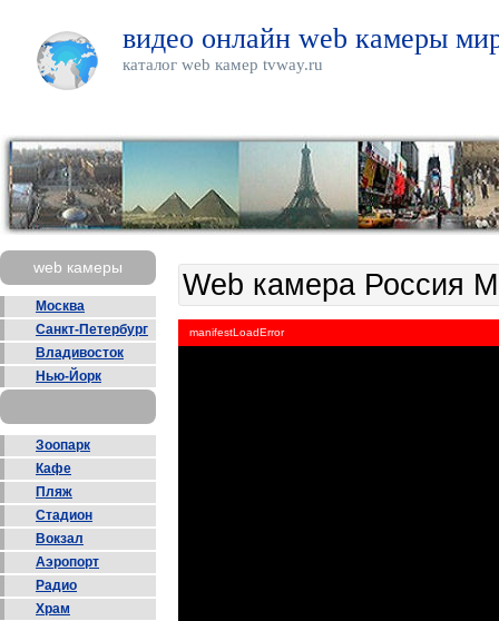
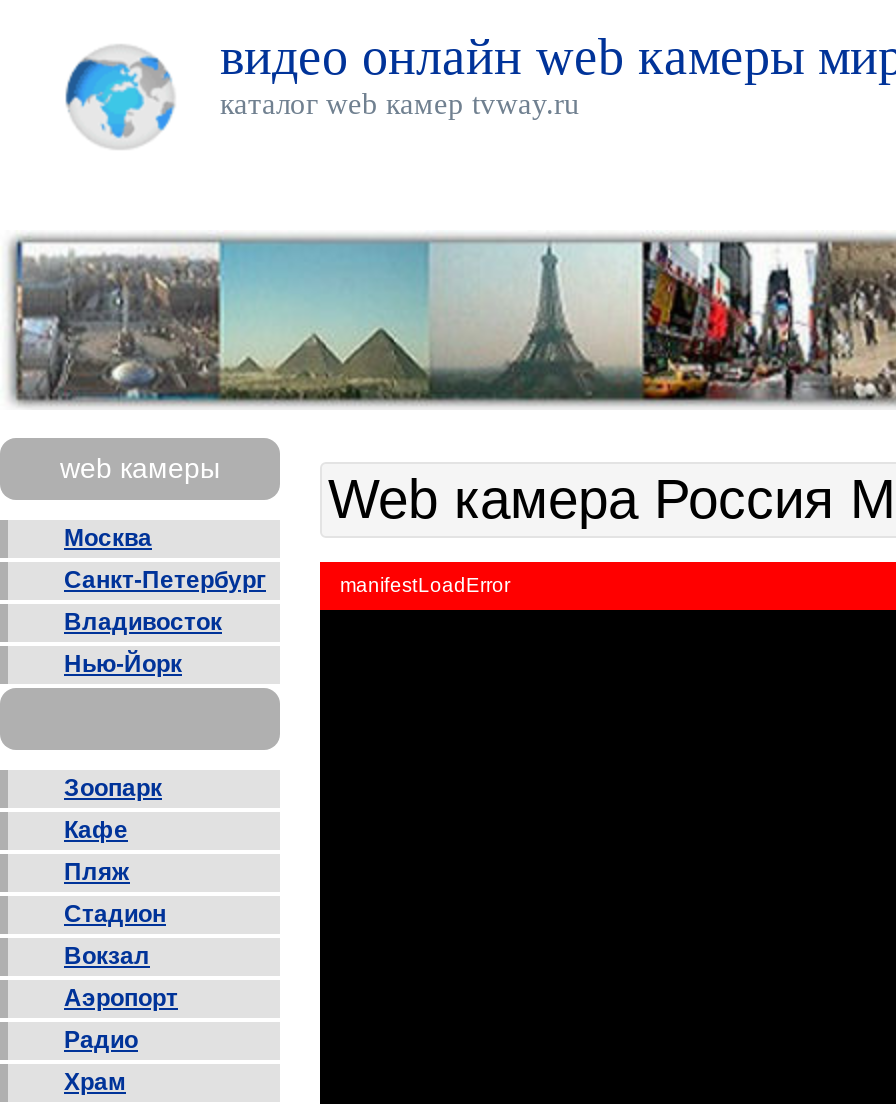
- [image]
+ [image]
